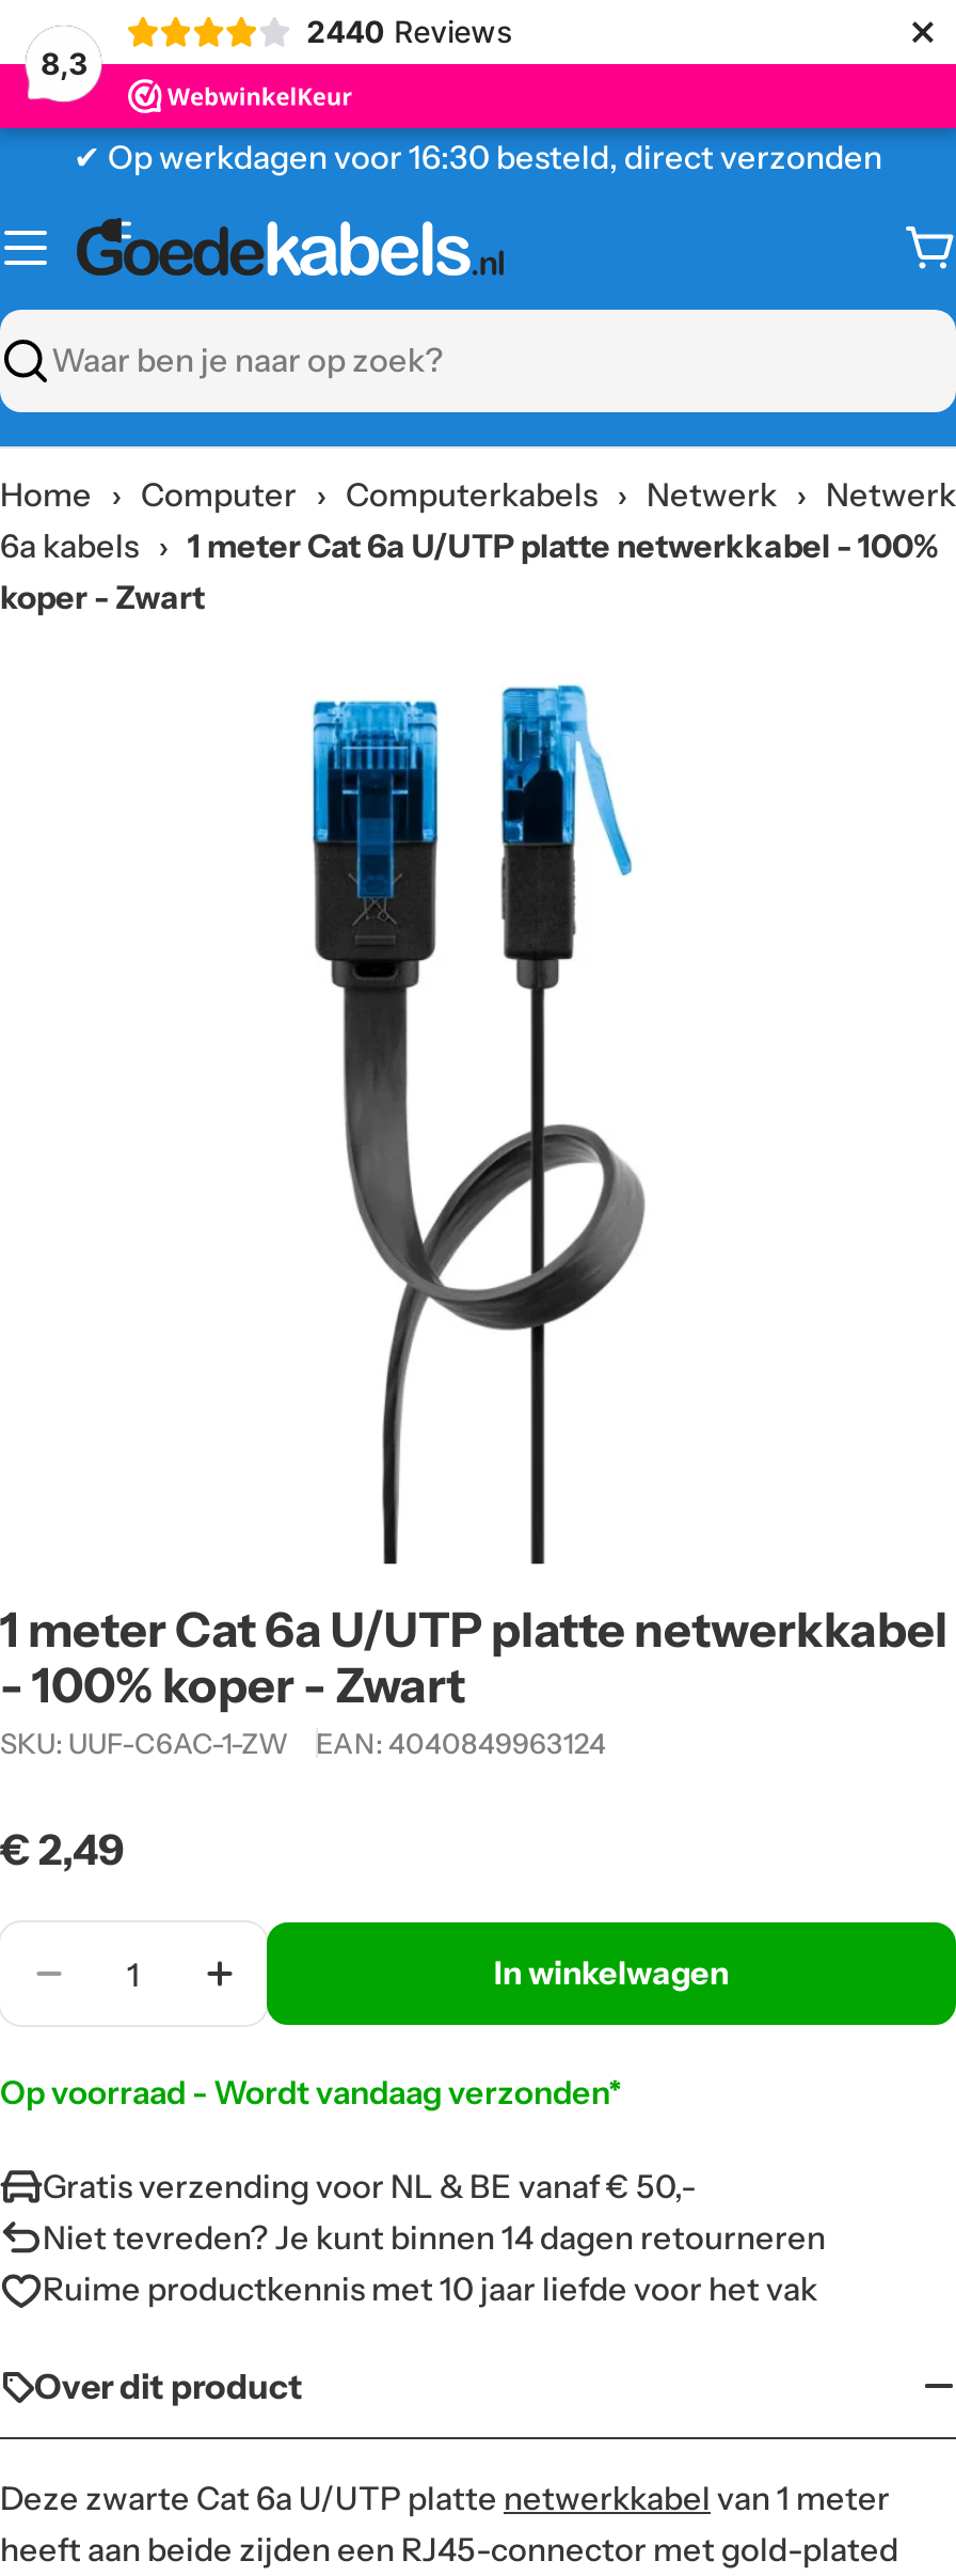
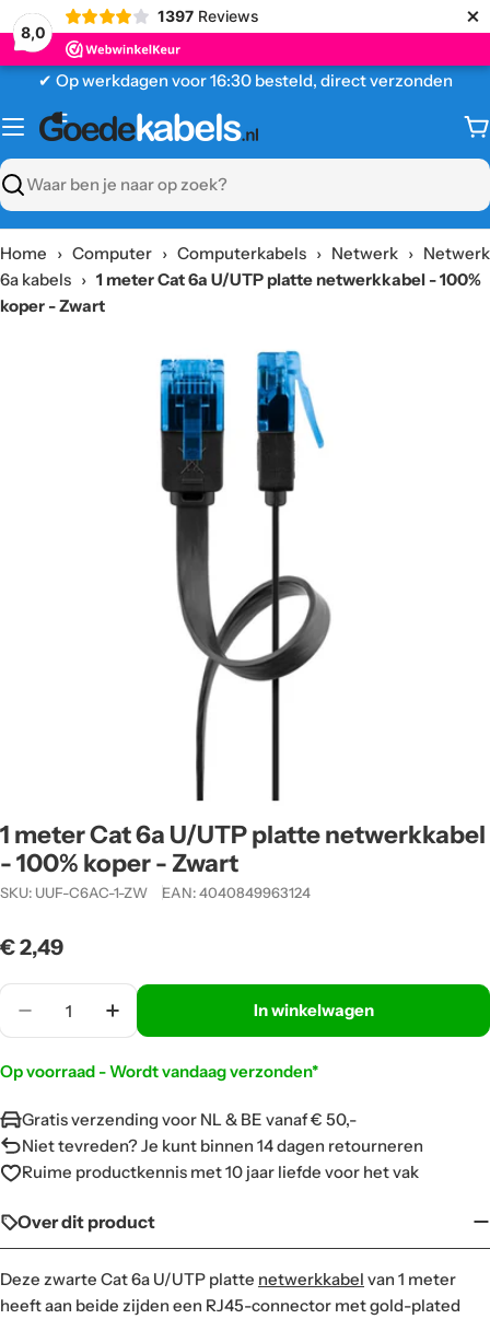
- 2440 Reviews
+ 1397 Reviews

- 8,3
+ 8,0
